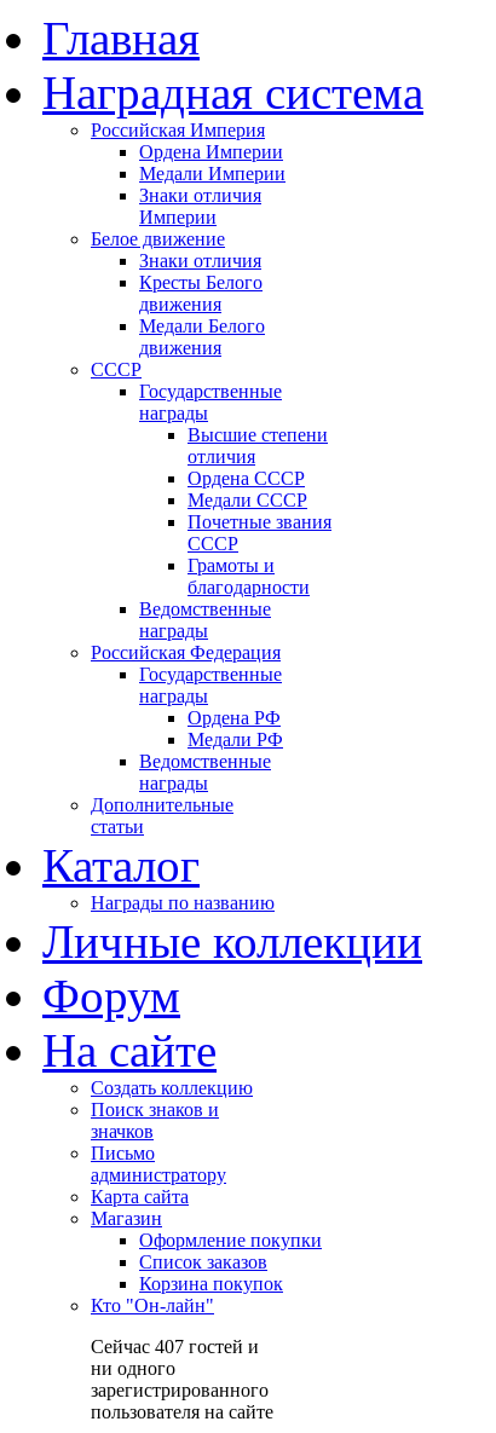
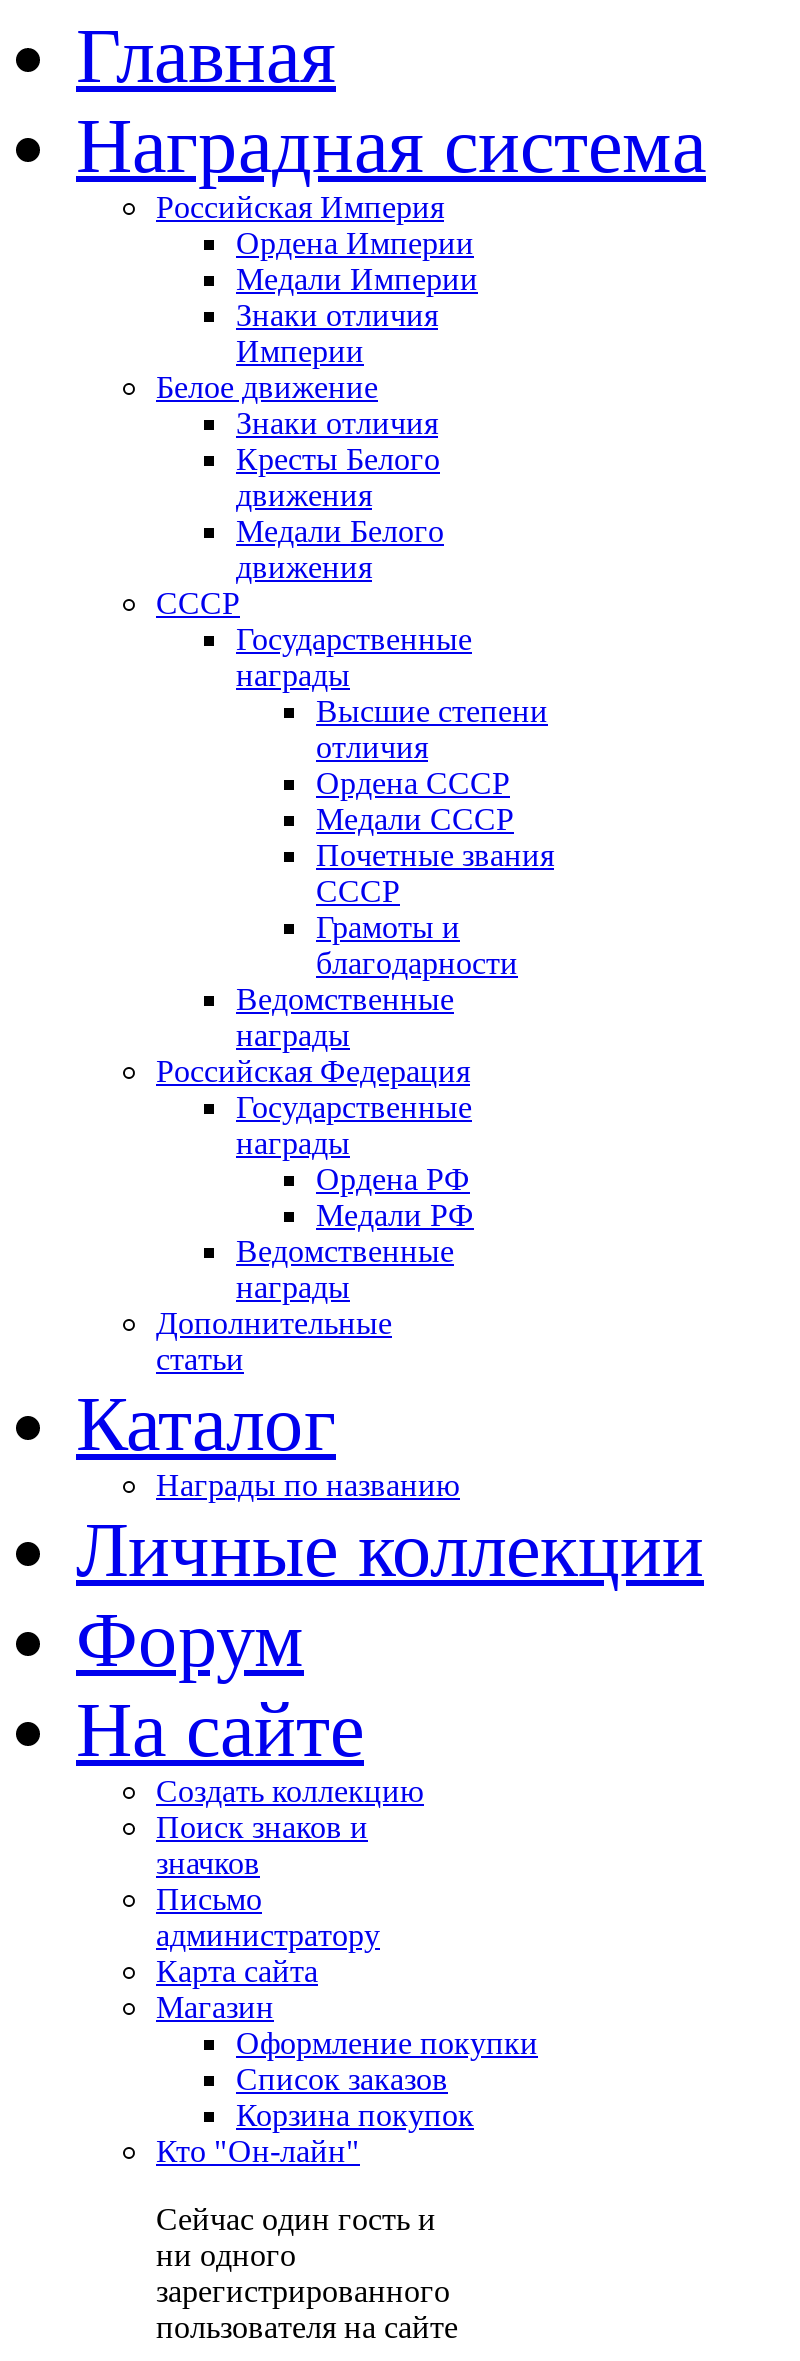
- Сейчас 407 гостей и
+ Сейчас один гость и
